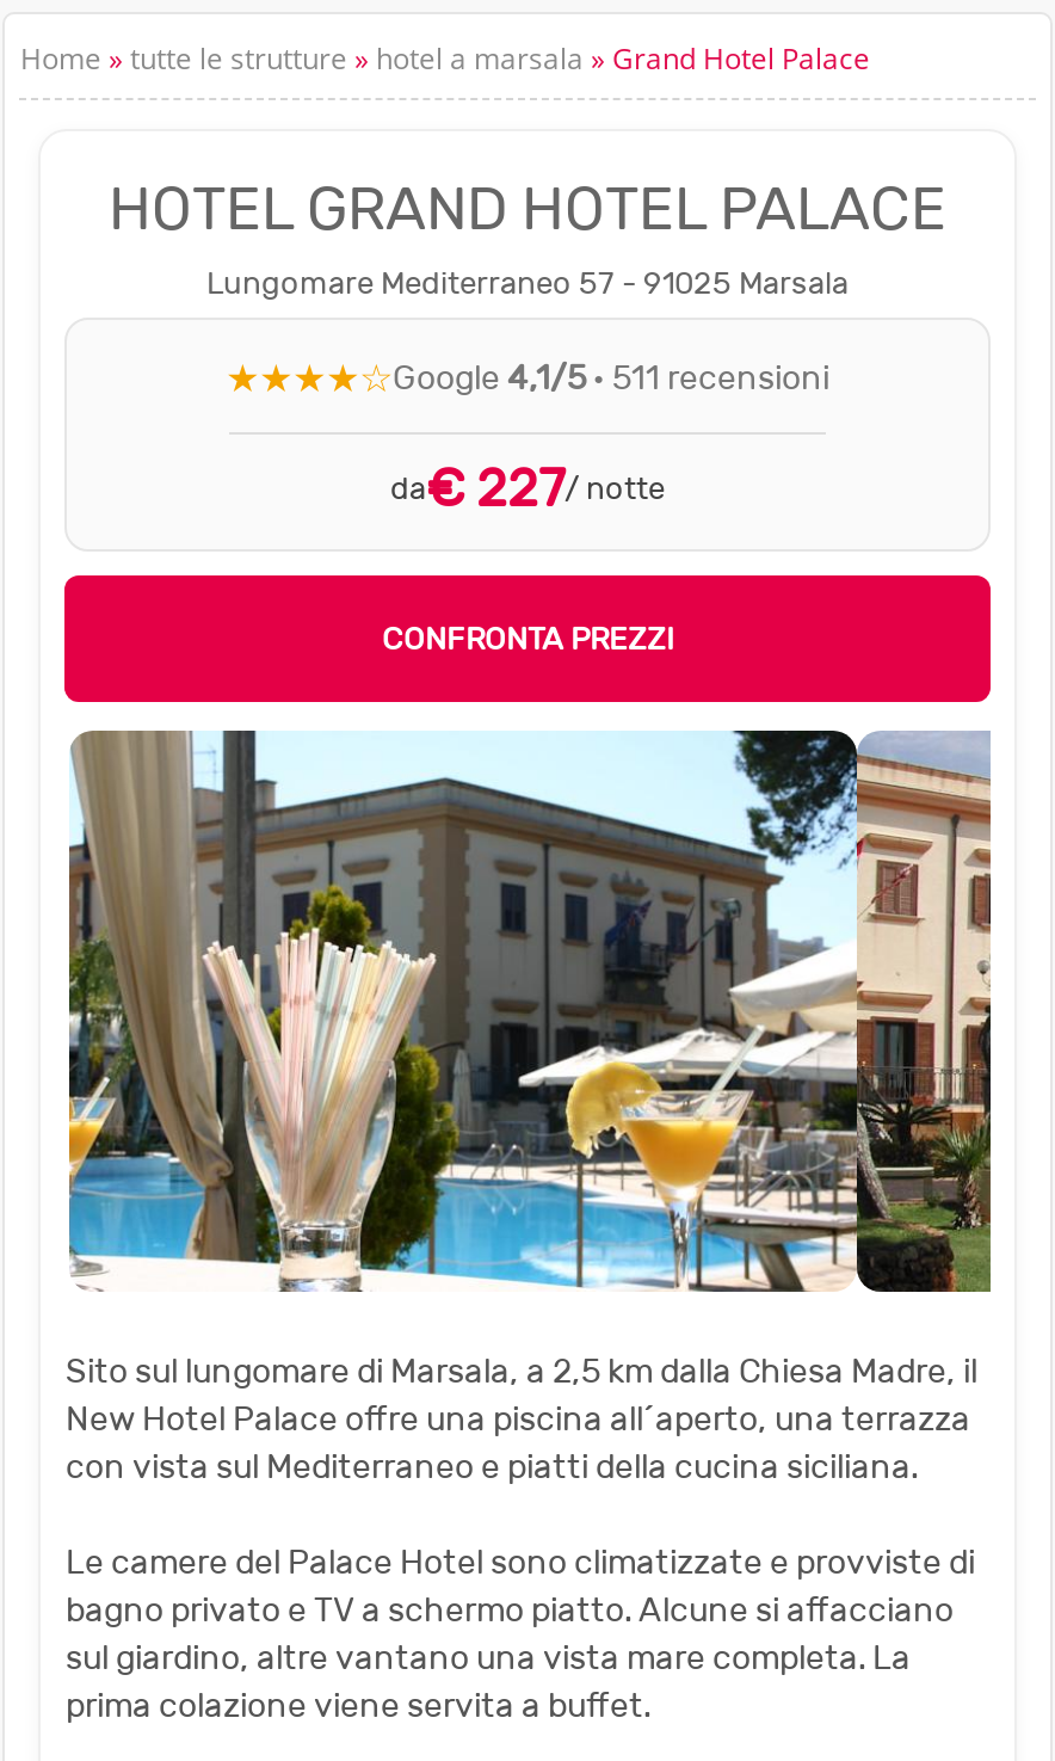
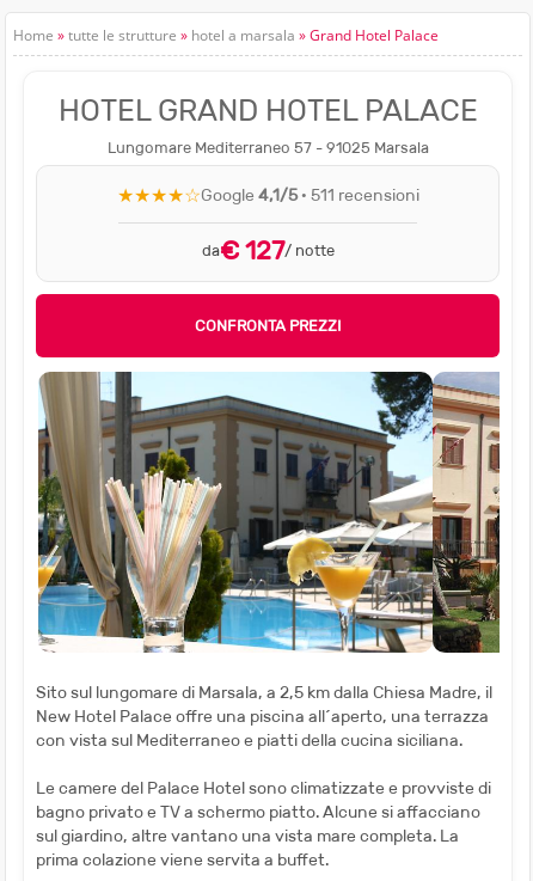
- da€ 227/ notte
+ da€ 127/ notte
